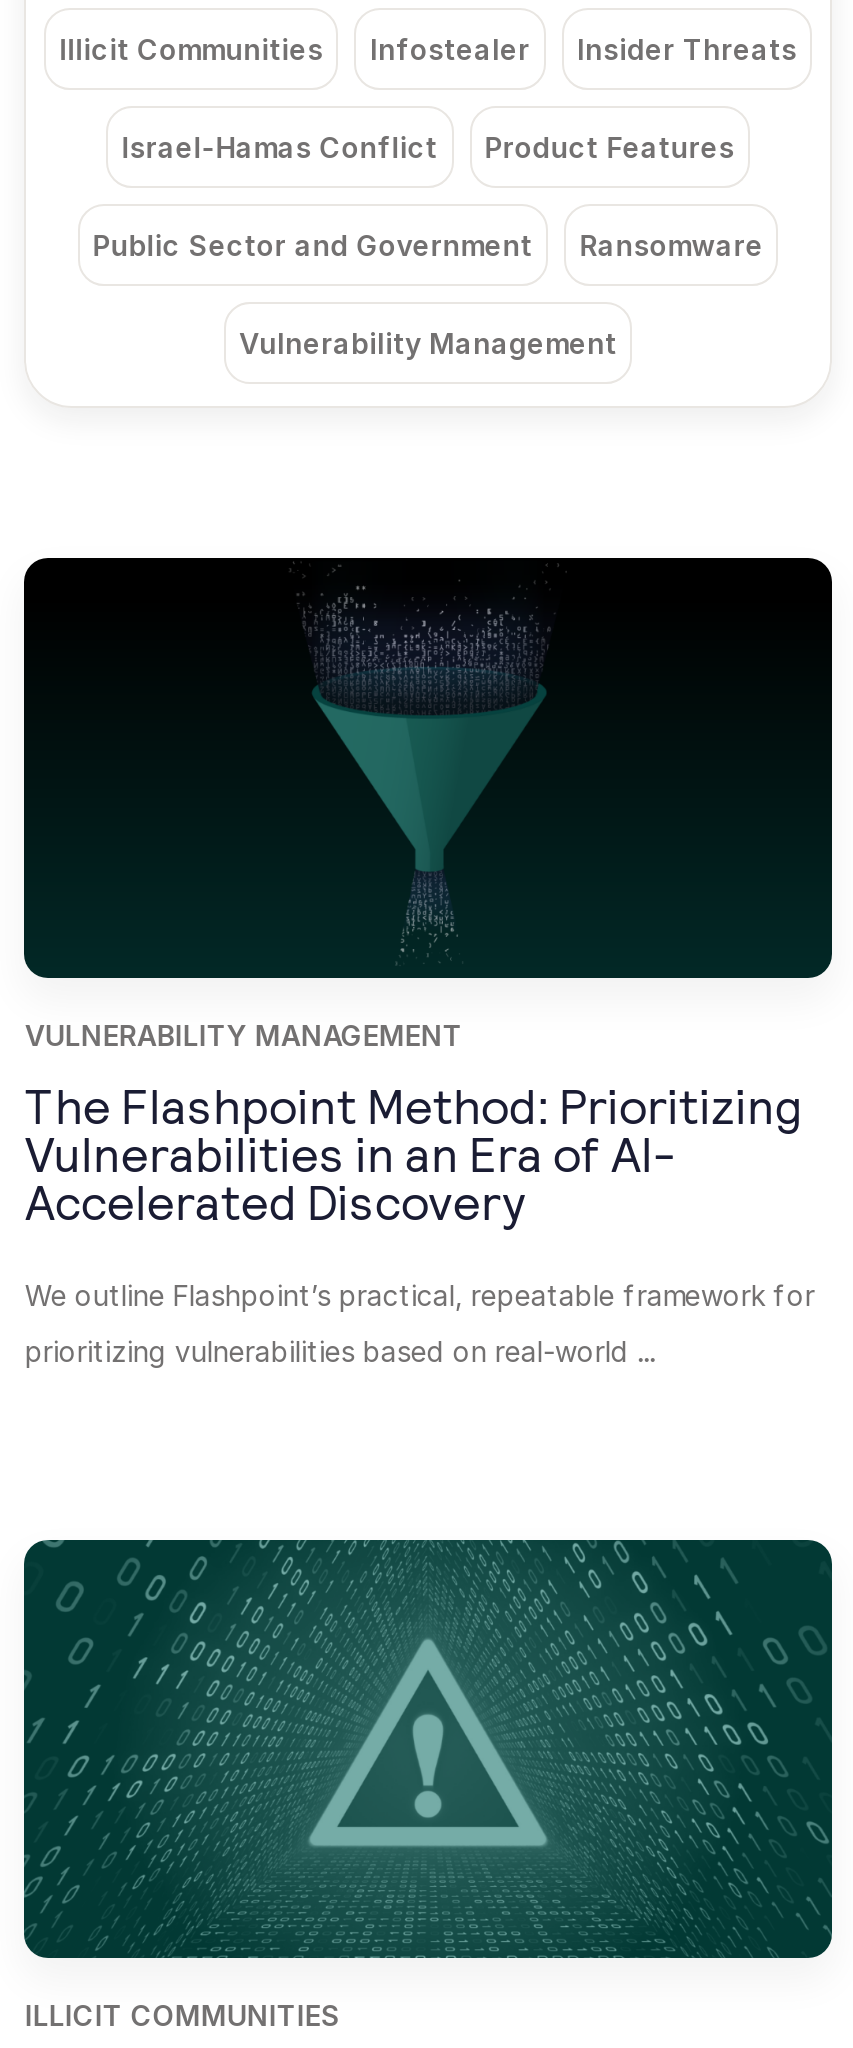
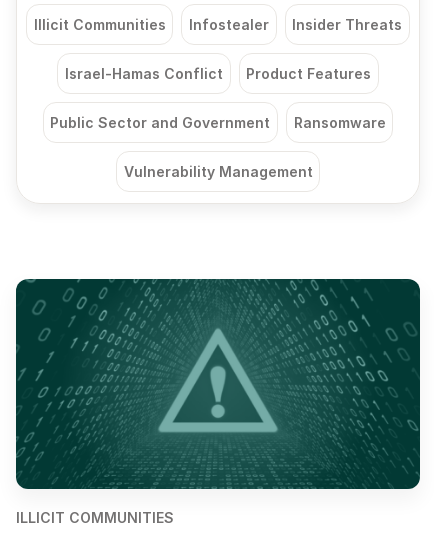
- [image]
- VULNERABILITY MANAGEMENT
- The Flashpoint Method: Prioritizing
- Vulnerabilities in an Era of AI-
- Accelerated Discovery
- We outline Flashpoint’s practical, repeatable framework for
- prioritizing vulnerabilities based on real-world ...
